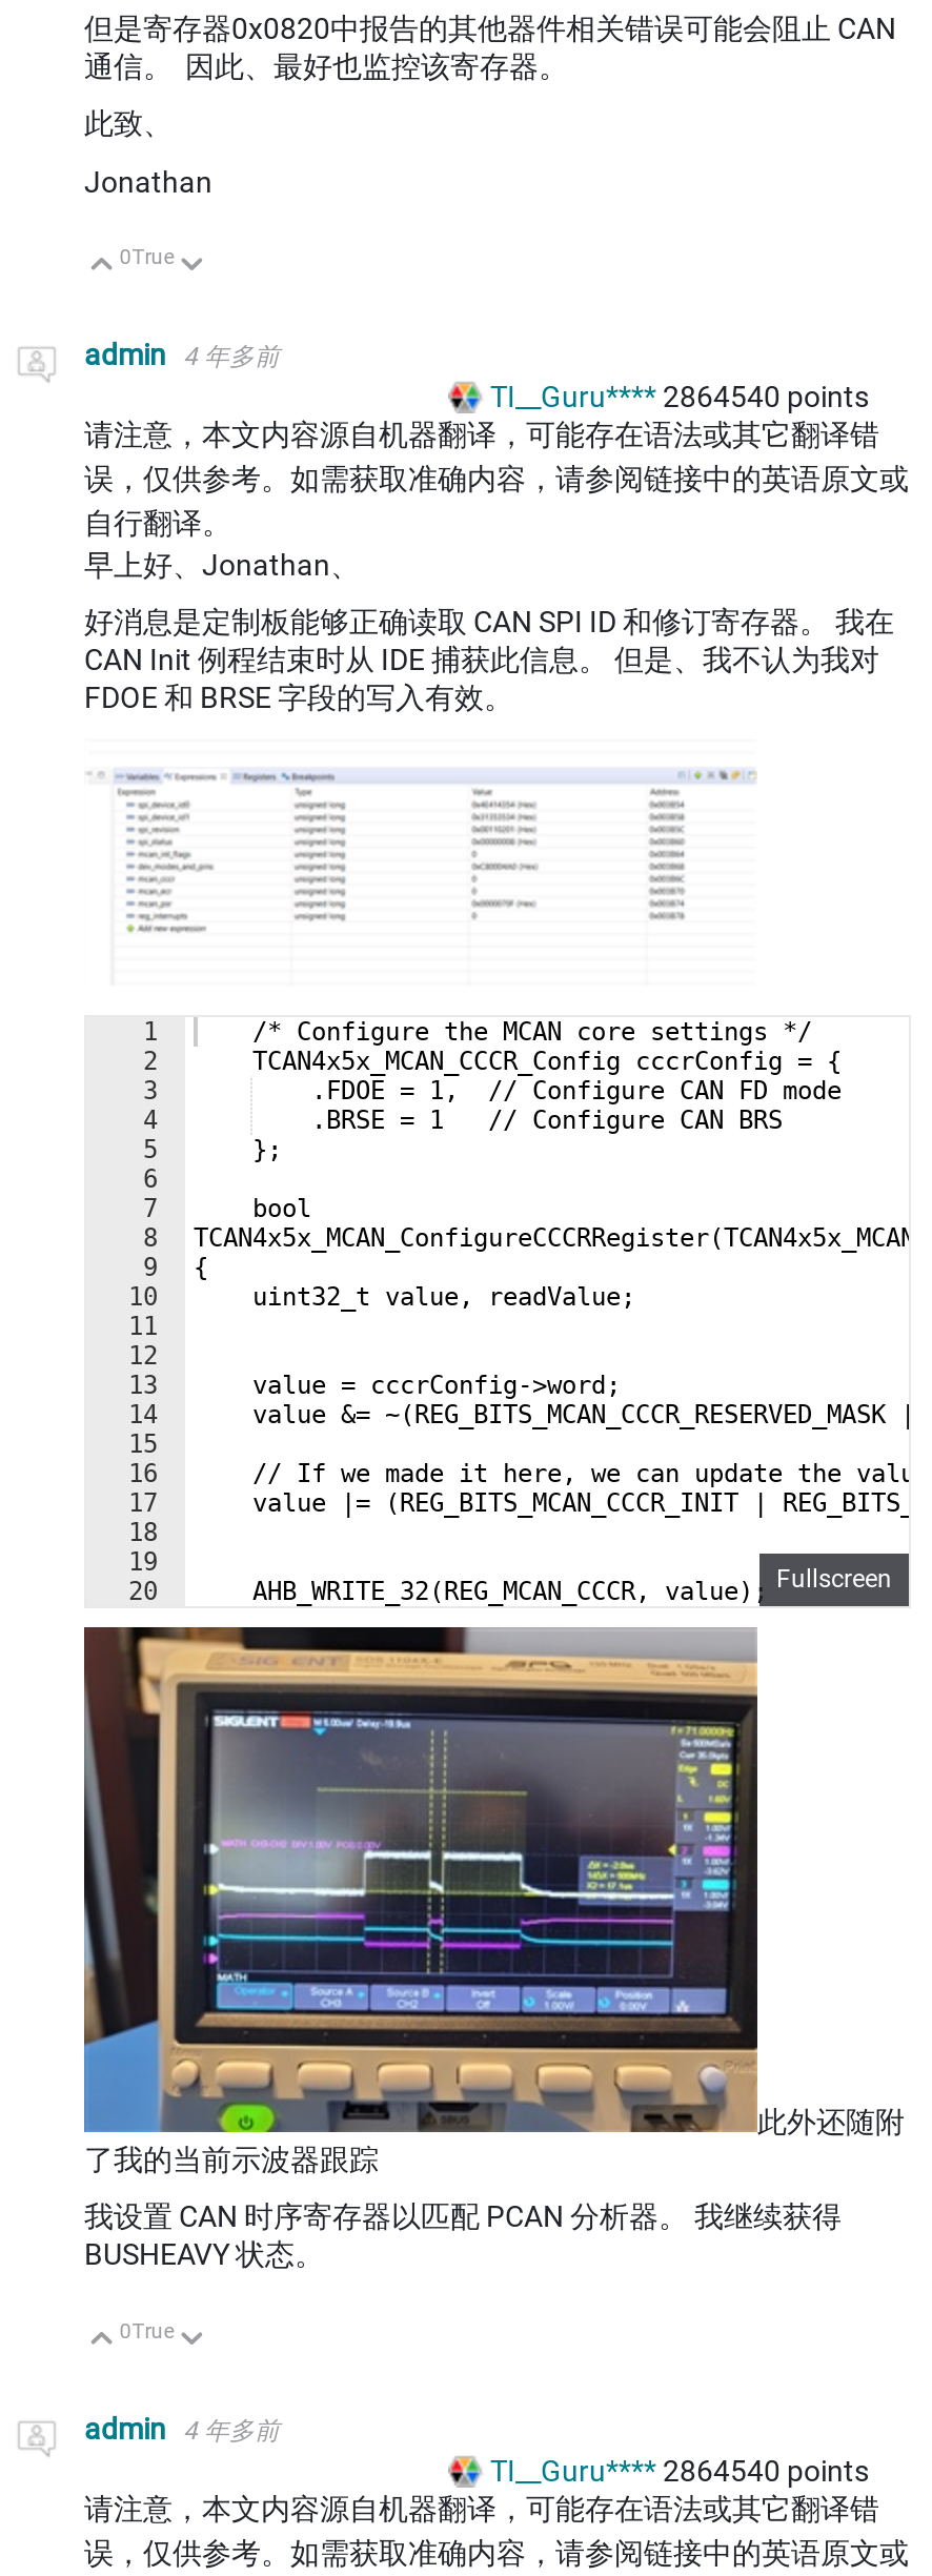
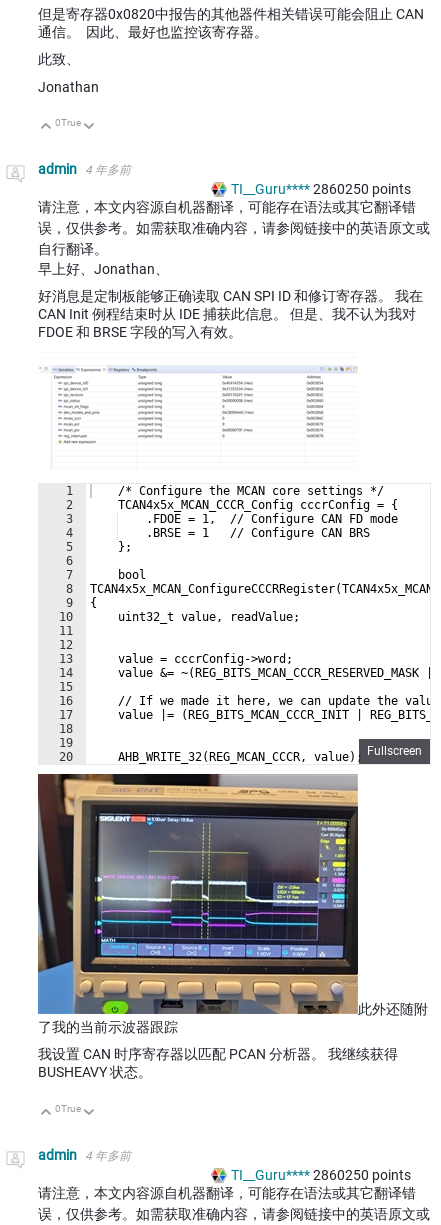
- TI__Guru**** 2864540 points
+ TI__Guru**** 2860250 points

- TI__Guru**** 2864540 points
+ TI__Guru**** 2860250 points
